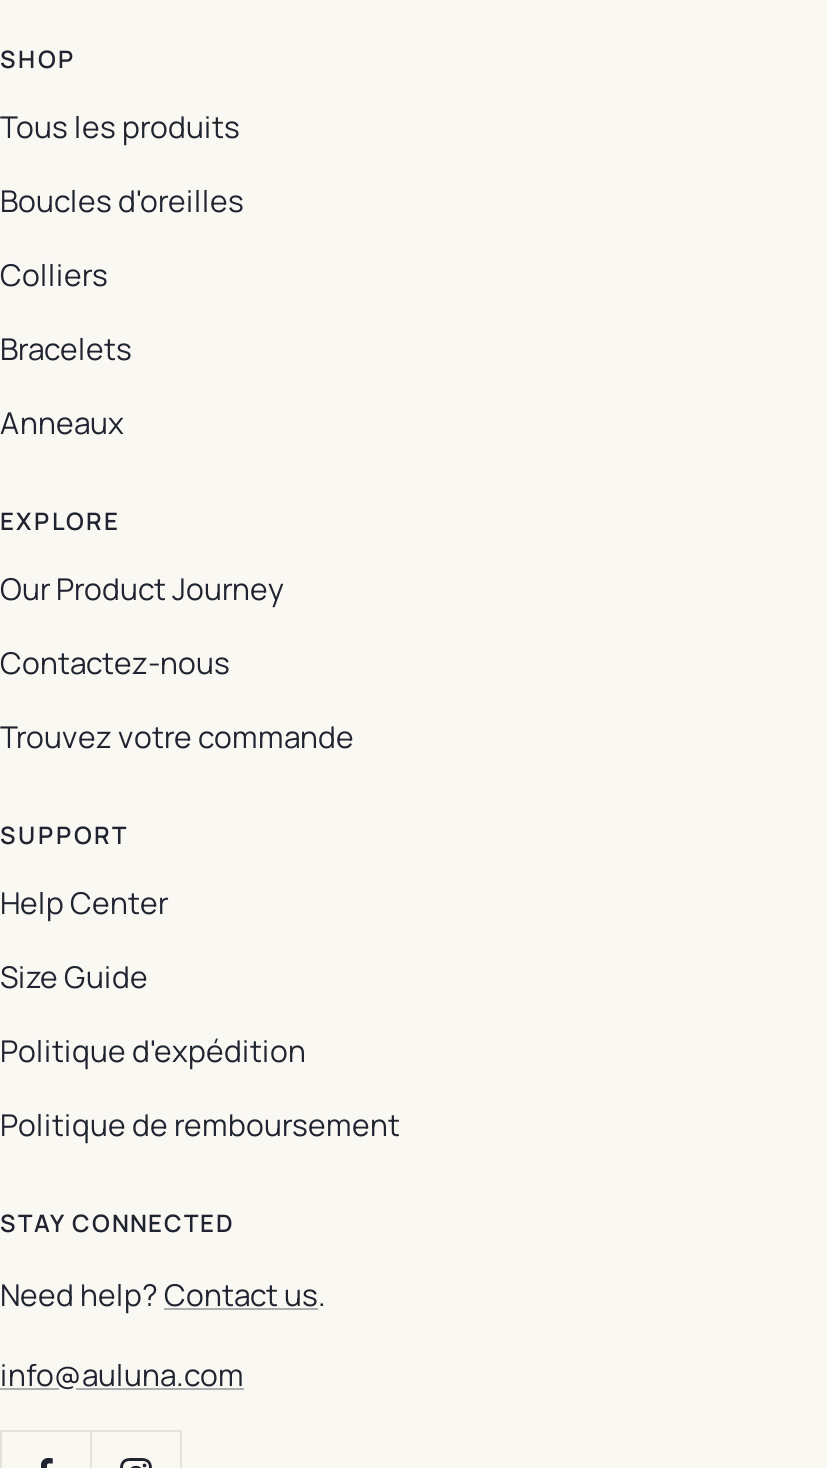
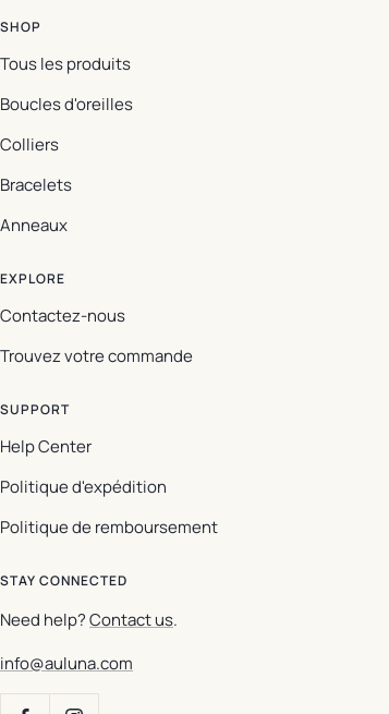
- Our Product Journey

- Size Guide
